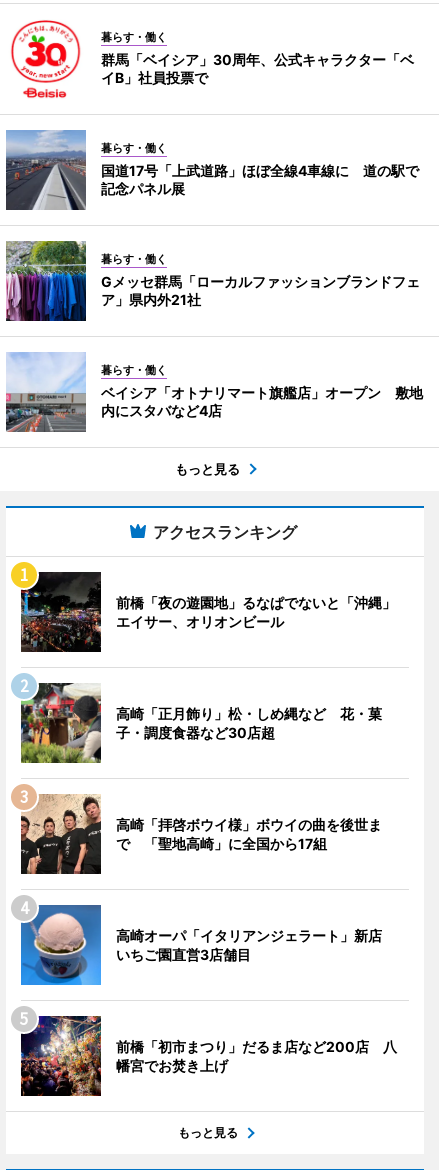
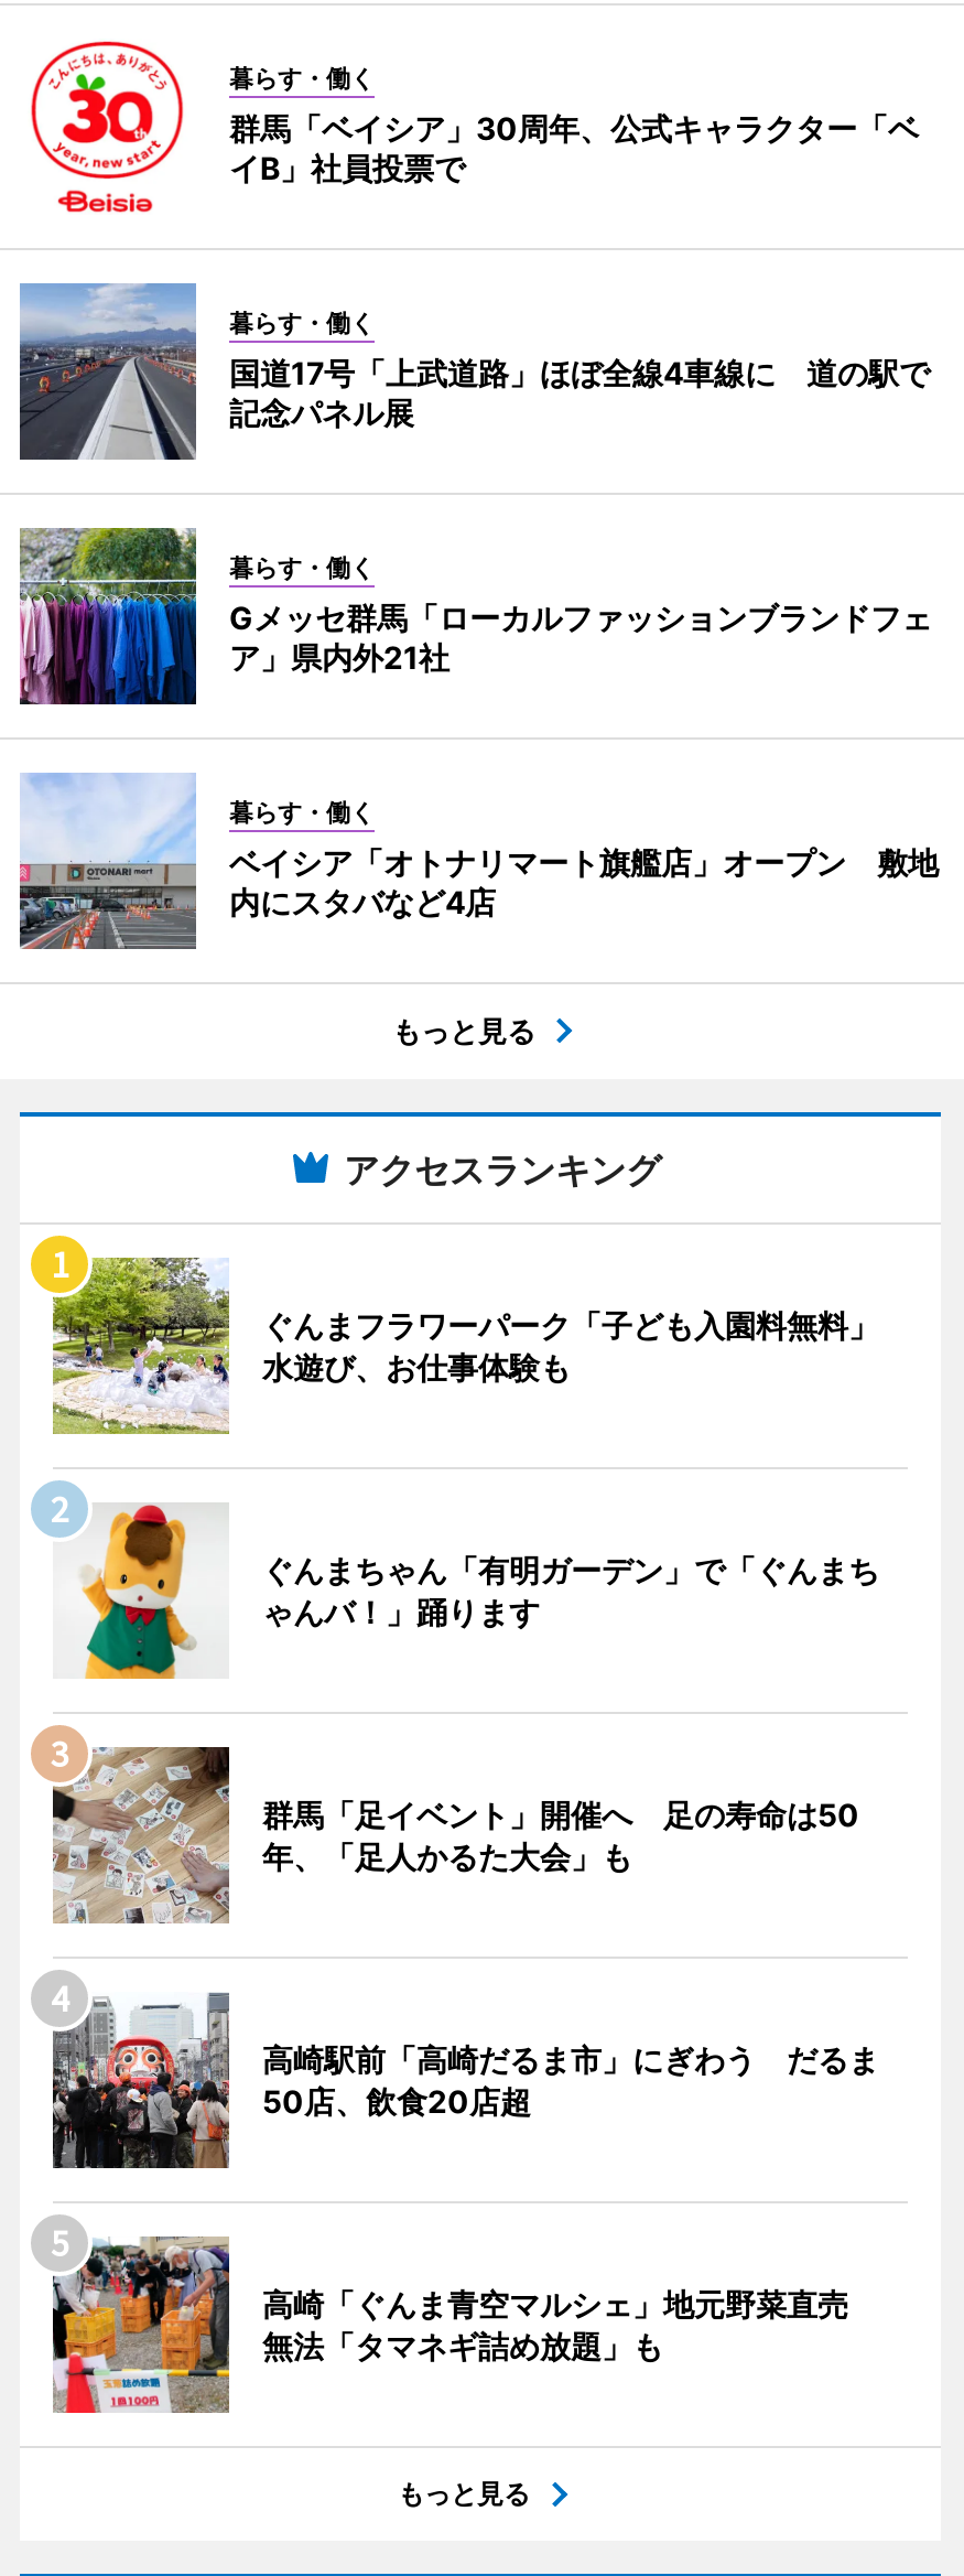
- [image]
- 前橋「夜の遊園地」るなぱでないと「沖縄」
- エイサー、オリオンビール
+ [image]
+ ぐんまフラワーパーク「子ども入園料無料」
+ 水遊び、お仕事体験も

- [image]
- 高崎「正月飾り」松・しめ縄など 花・菓
- 子・調度食器など30店超
+ [image]
+ ぐんまちゃん「有明ガーデン」で「ぐんまち
+ ゃんバ！」踊ります

- [image]
- 高崎「拝啓ボウイ様」ボウイの曲を後世ま
- で 「聖地高崎」に全国から17組
+ [image]
+ 群馬「足イベント」開催へ 足の寿命は50
+ 年、「足人かるた大会」も

- [image]
- 高崎オーパ「イタリアンジェラート」新店
- いちご園直営3店舗目
+ [image]
+ 高崎駅前「高崎だるま市」にぎわう だるま
+ 50店、飲食20店超

- [image]
- 前橋「初市まつり」だるま店など200店 八
- 幡宮でお焚き上げ
+ [image]
+ 高崎「ぐんま青空マルシェ」地元野菜直売
+ 無法「タマネギ詰め放題」も
